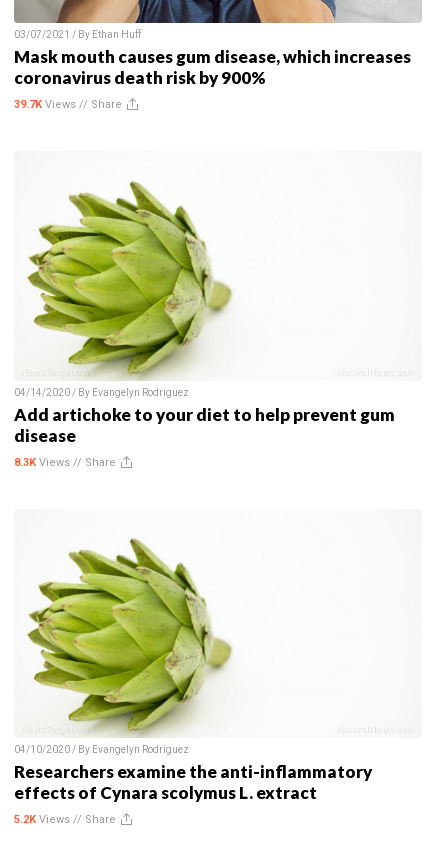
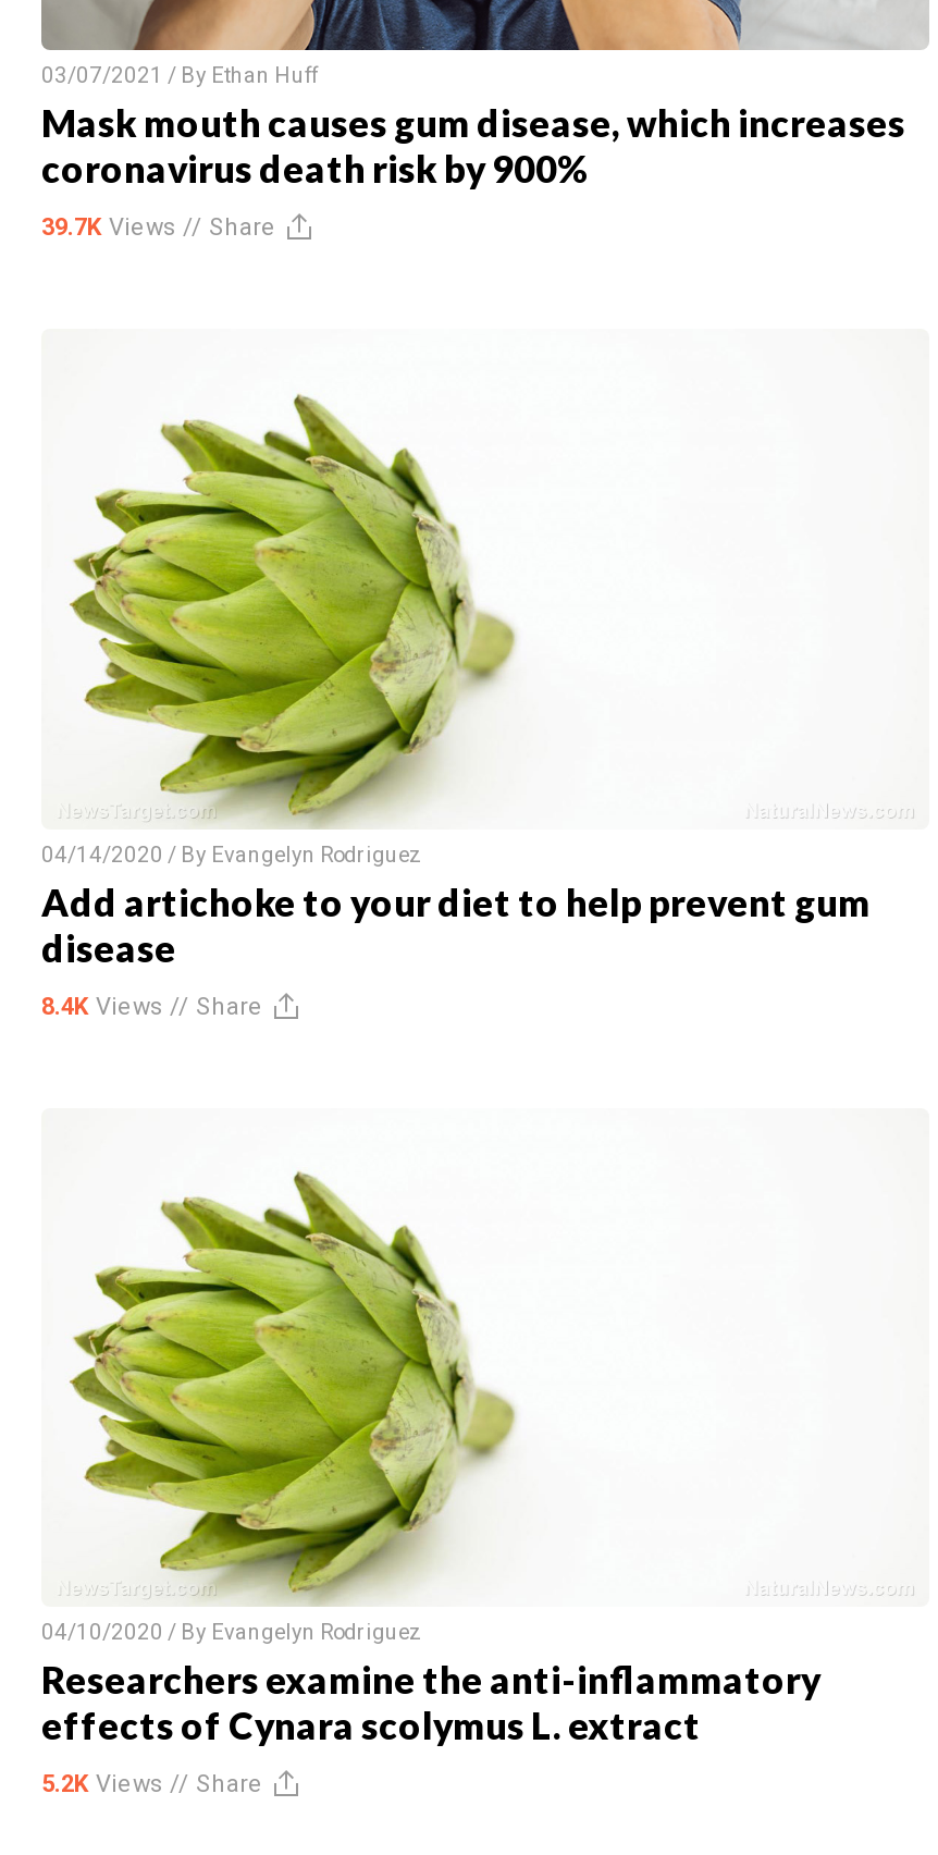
- 8.3K Views // Share
+ 8.4K Views // Share
